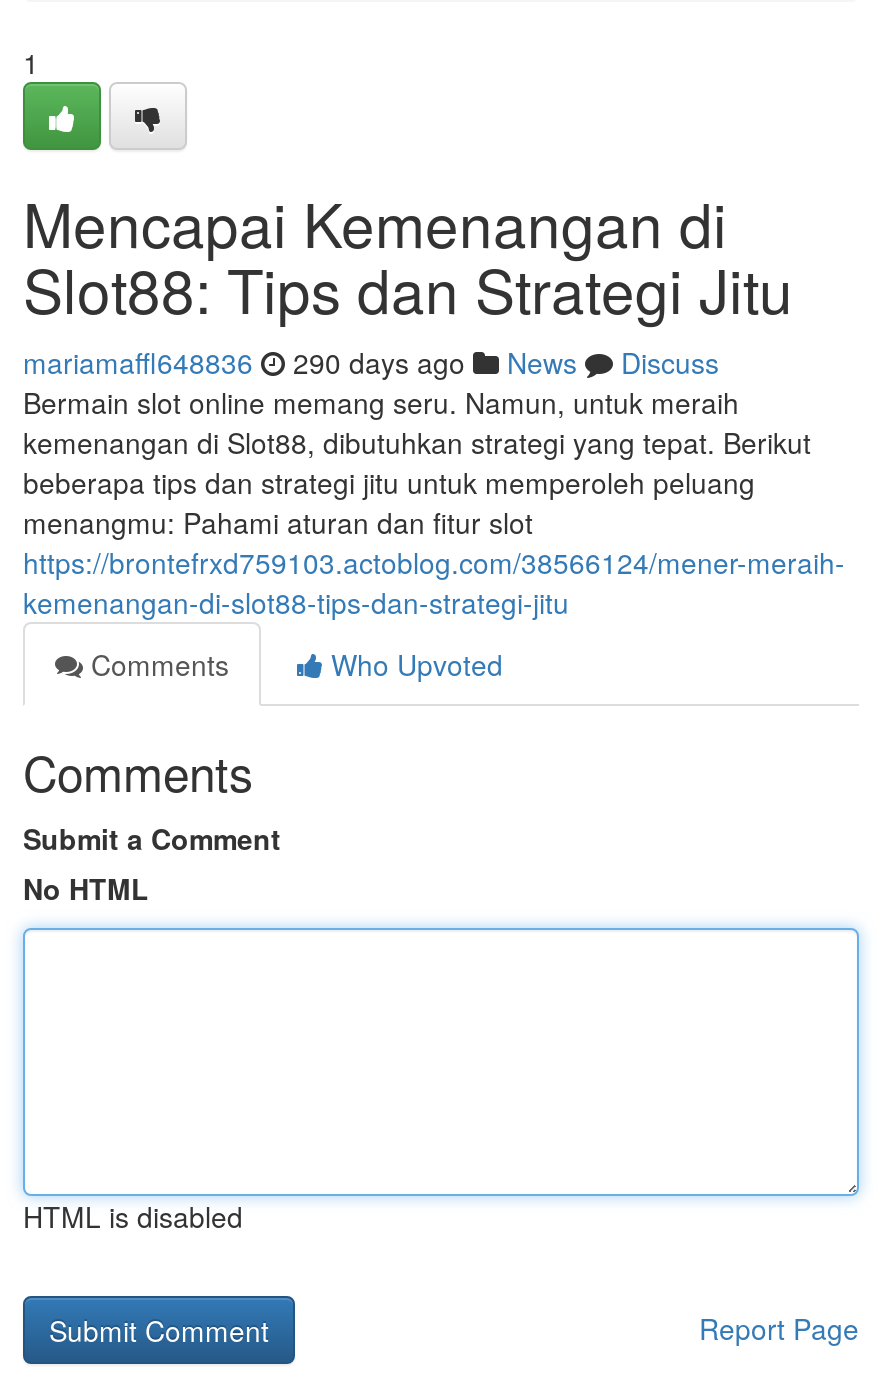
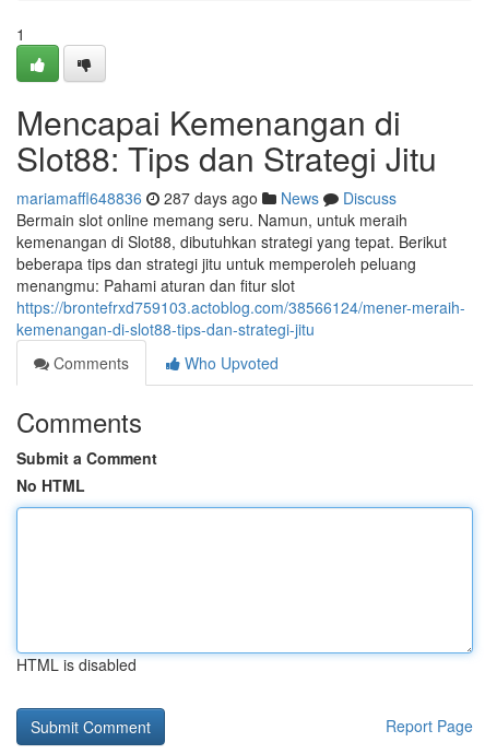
- mariamaffl648836 290 days ago News Discuss
+ mariamaffl648836 287 days ago News Discuss
